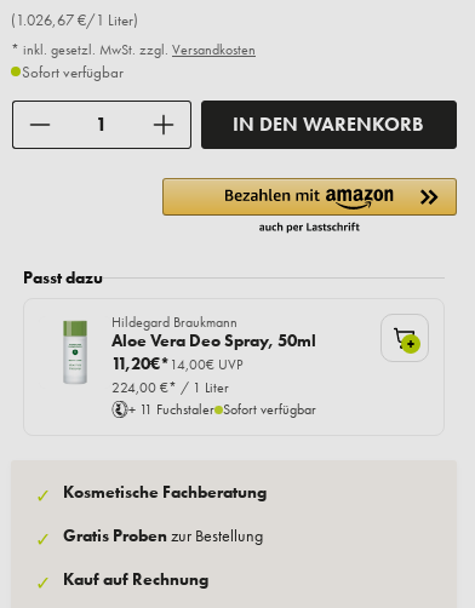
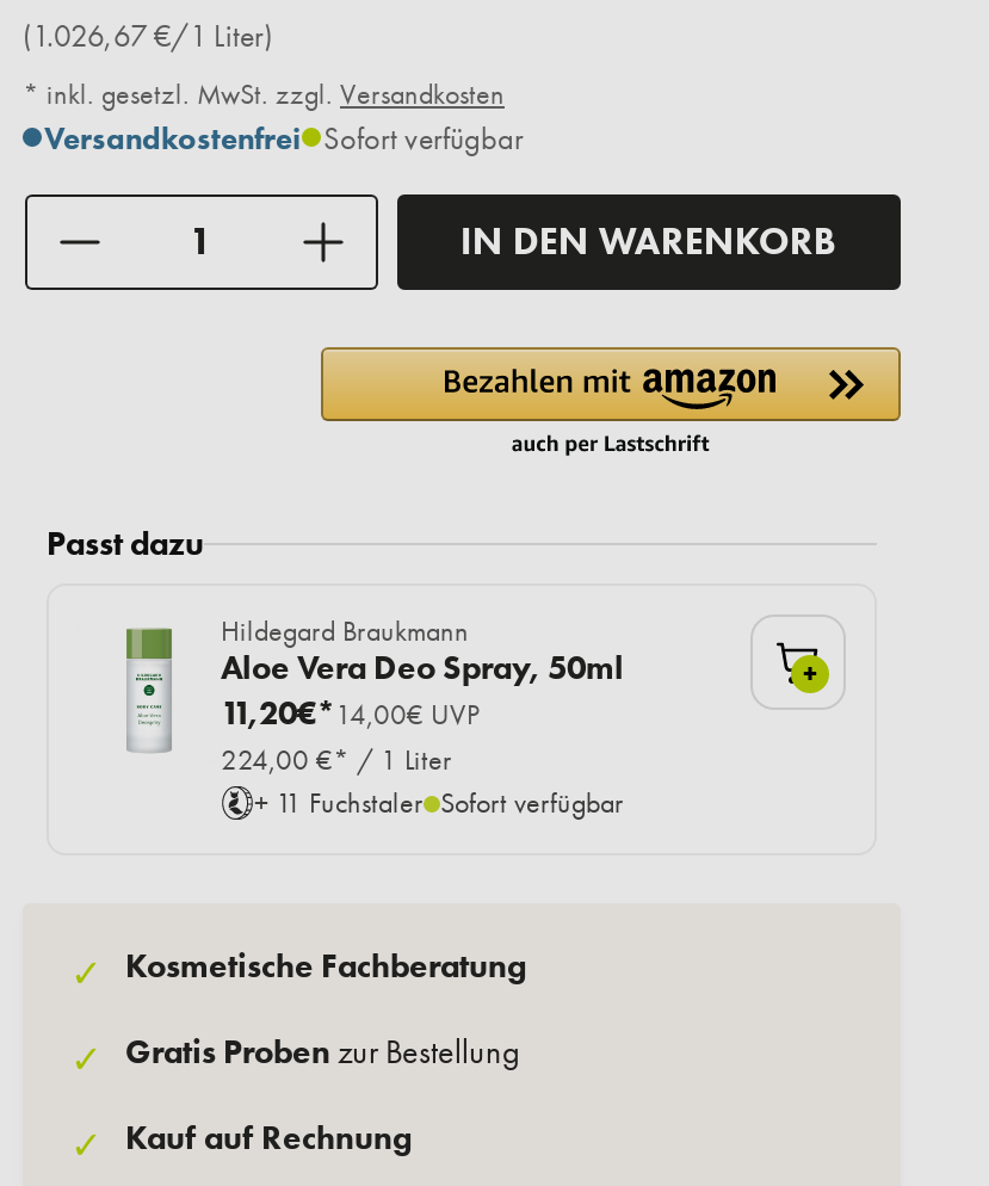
- Sofort verfügbar
+ Versandkostenfrei Sofort verfügbar
